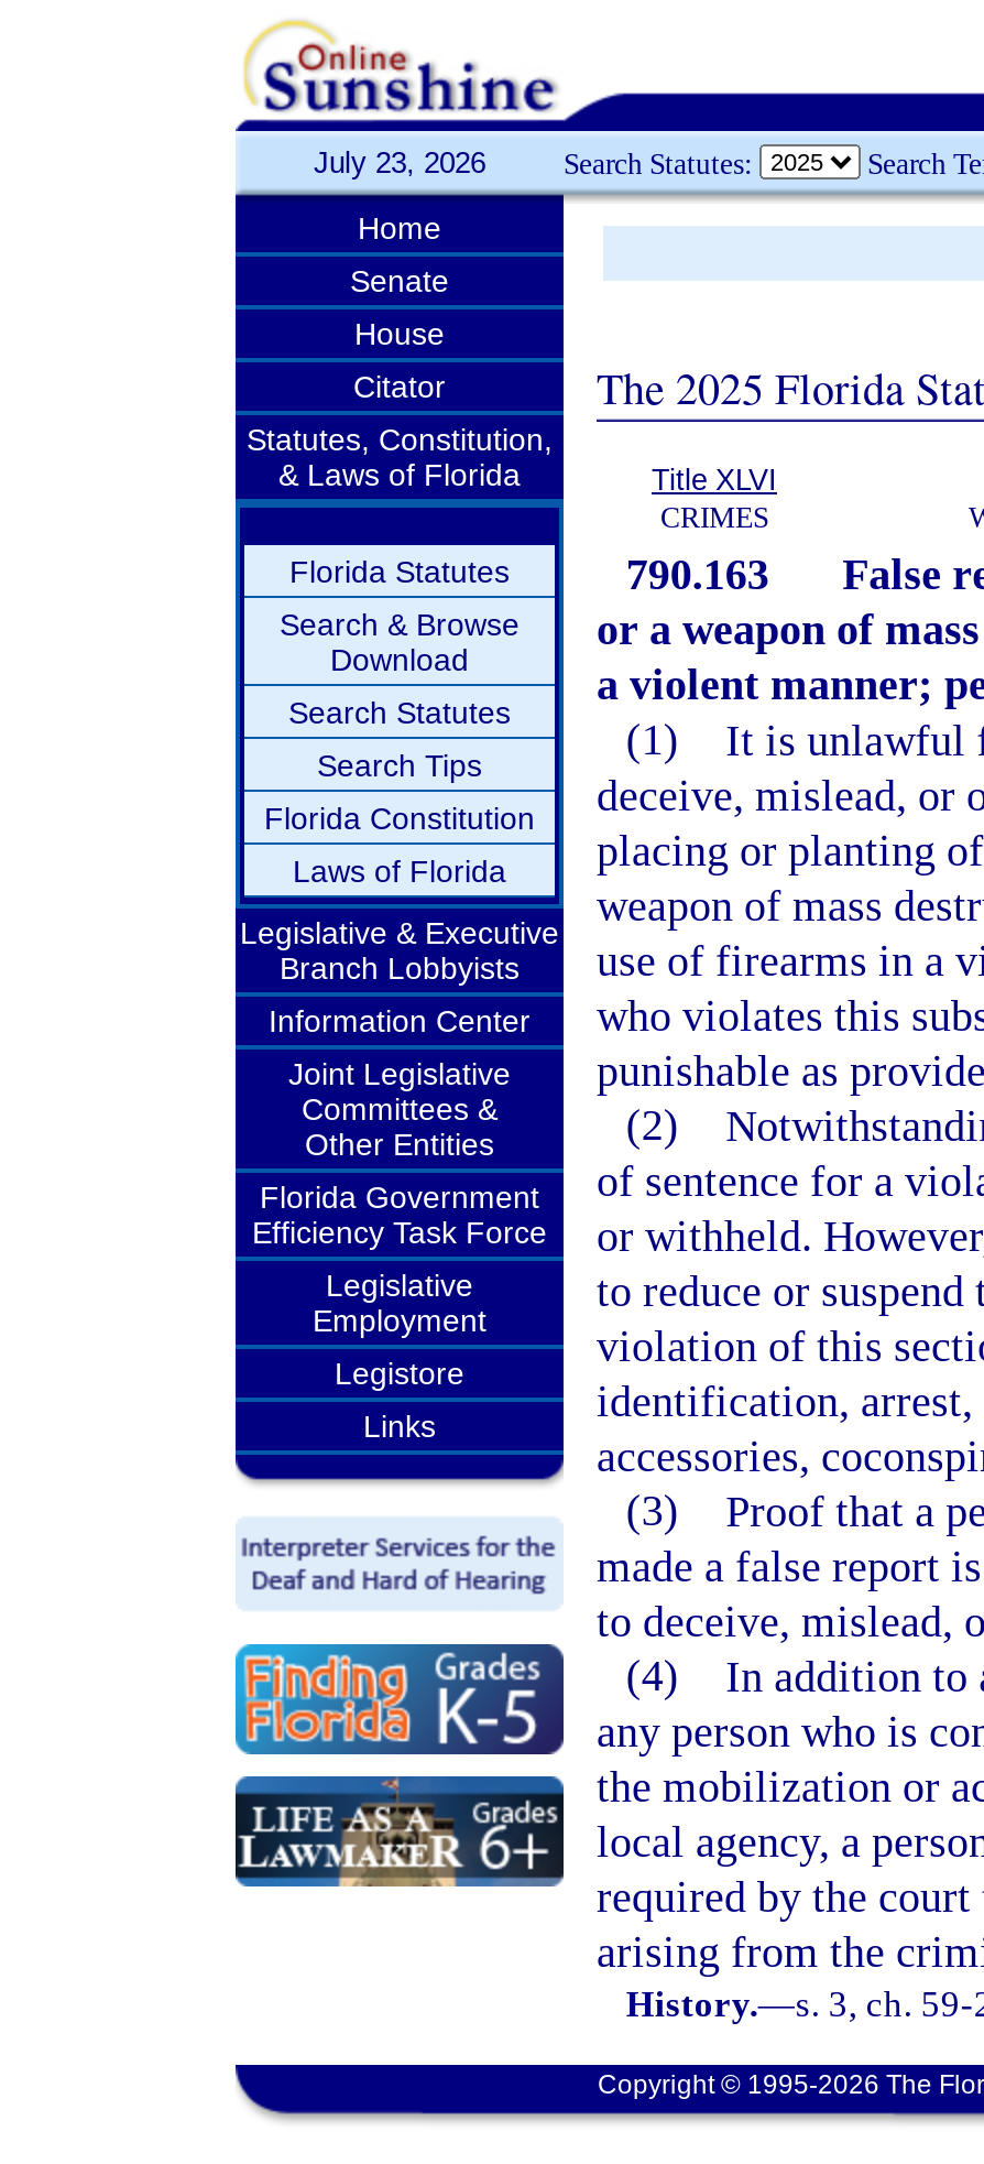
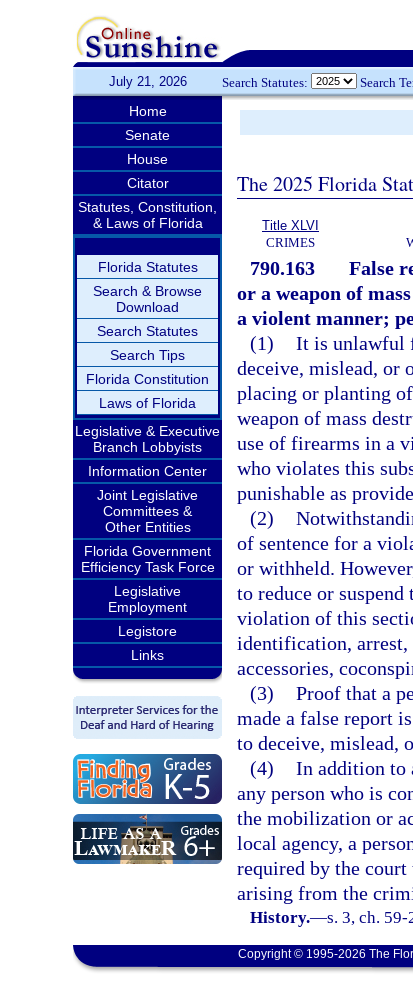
- July 23, 2026
+ July 21, 2026
